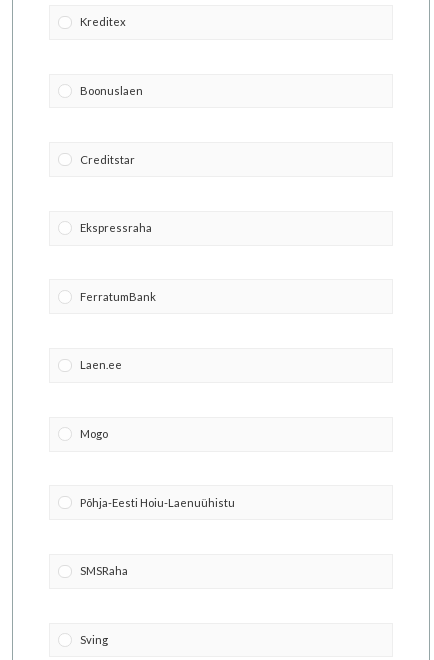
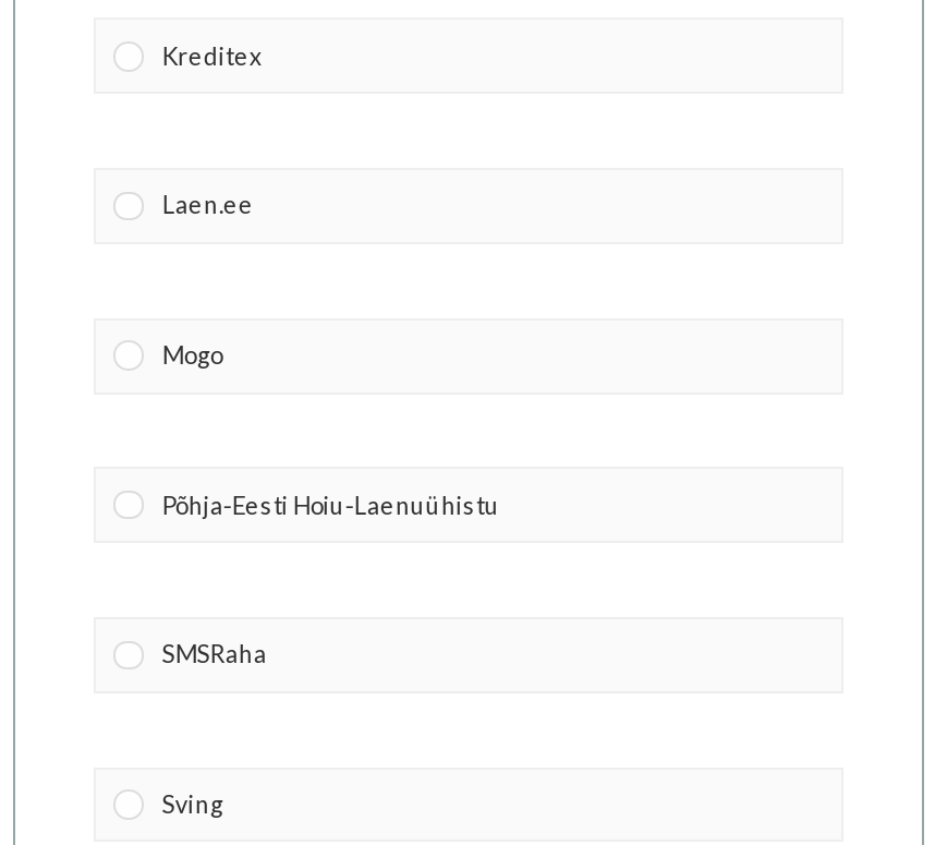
- Boonuslaen

- Creditstar

- Ekspressraha

- FerratumBank
